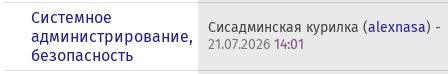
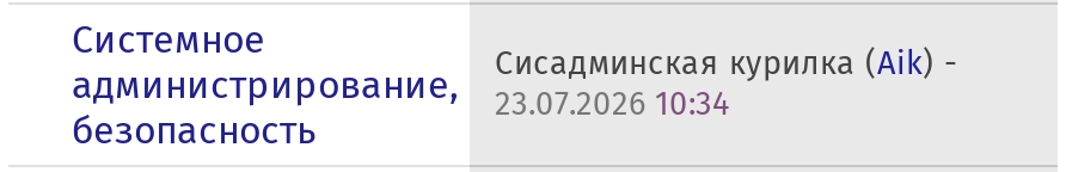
- Сисадминская курилка (alexnasa) -
+ Сисадминская курилка (Aik) -

- 21.07.2026 14:01
+ 23.07.2026 10:34
